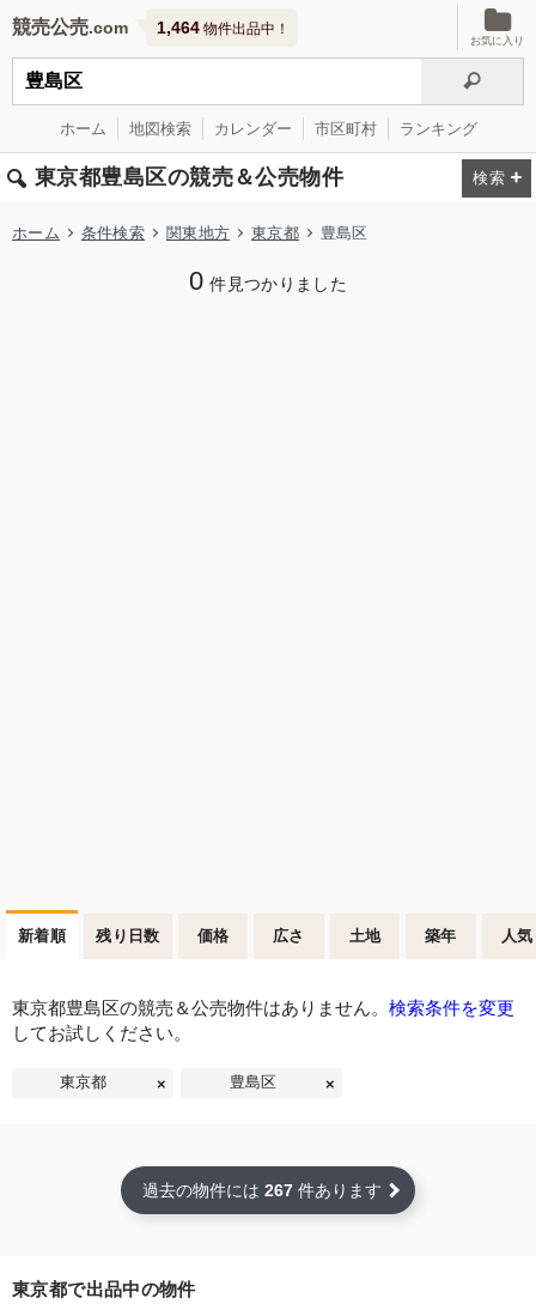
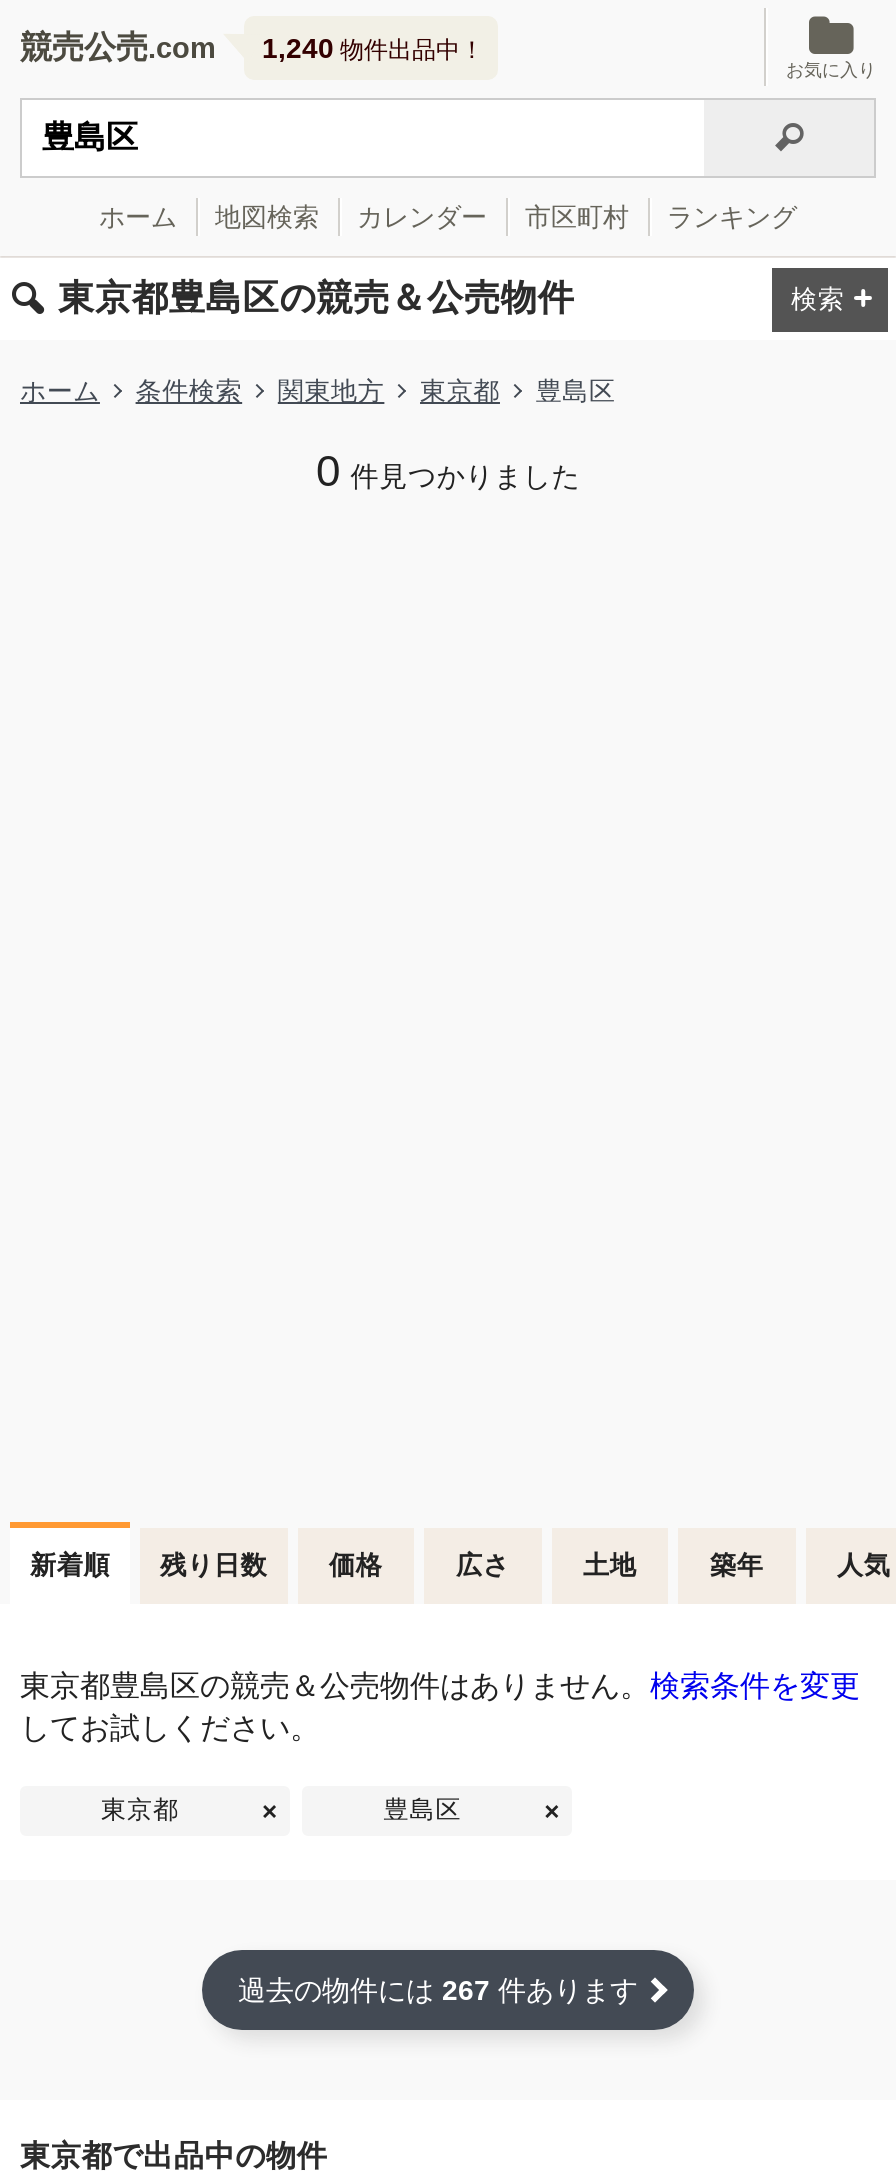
- 1,464物件出品中！
+ 1,240物件出品中！
